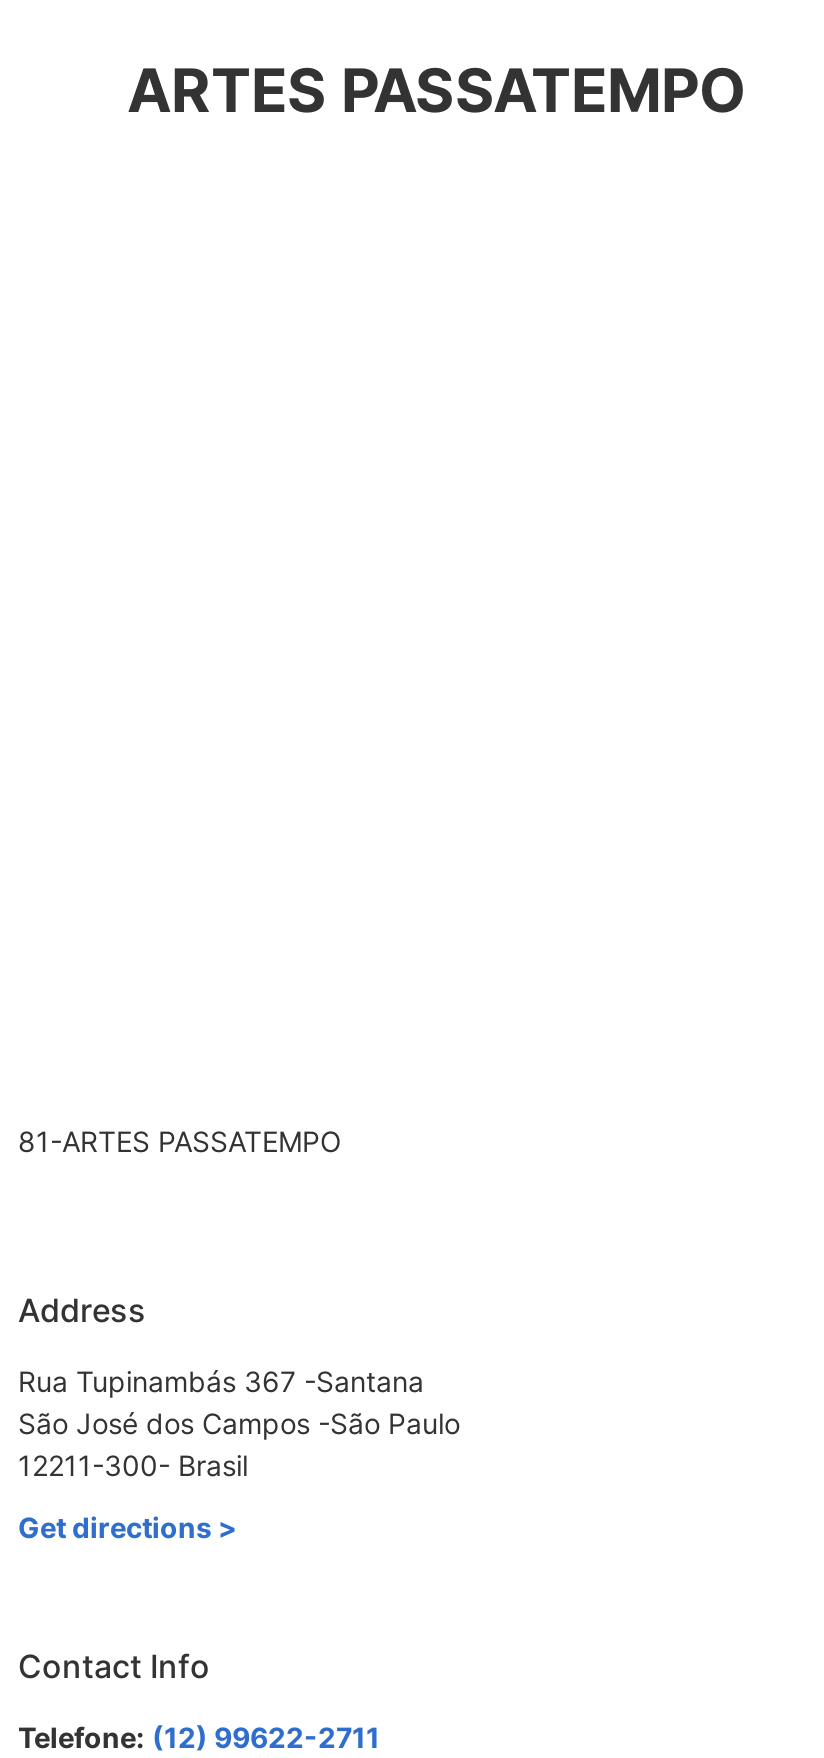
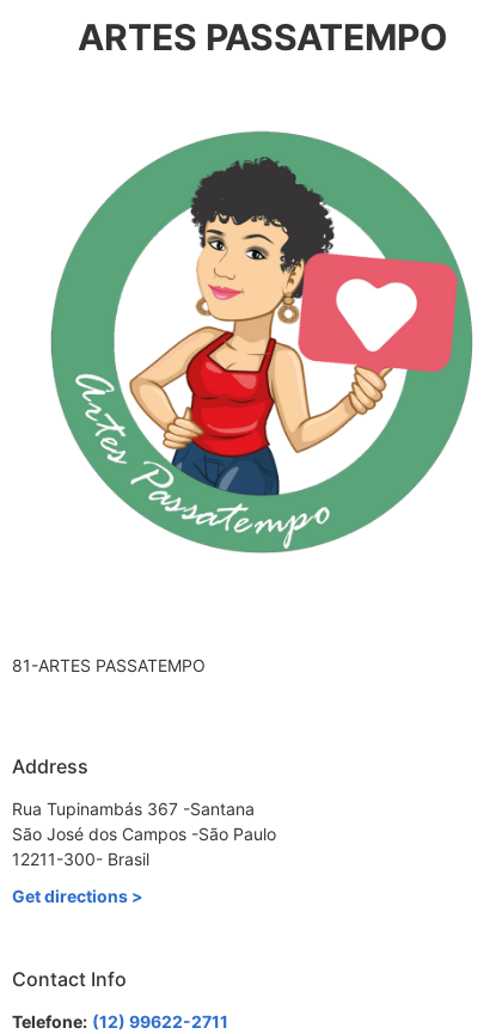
+ [image]
